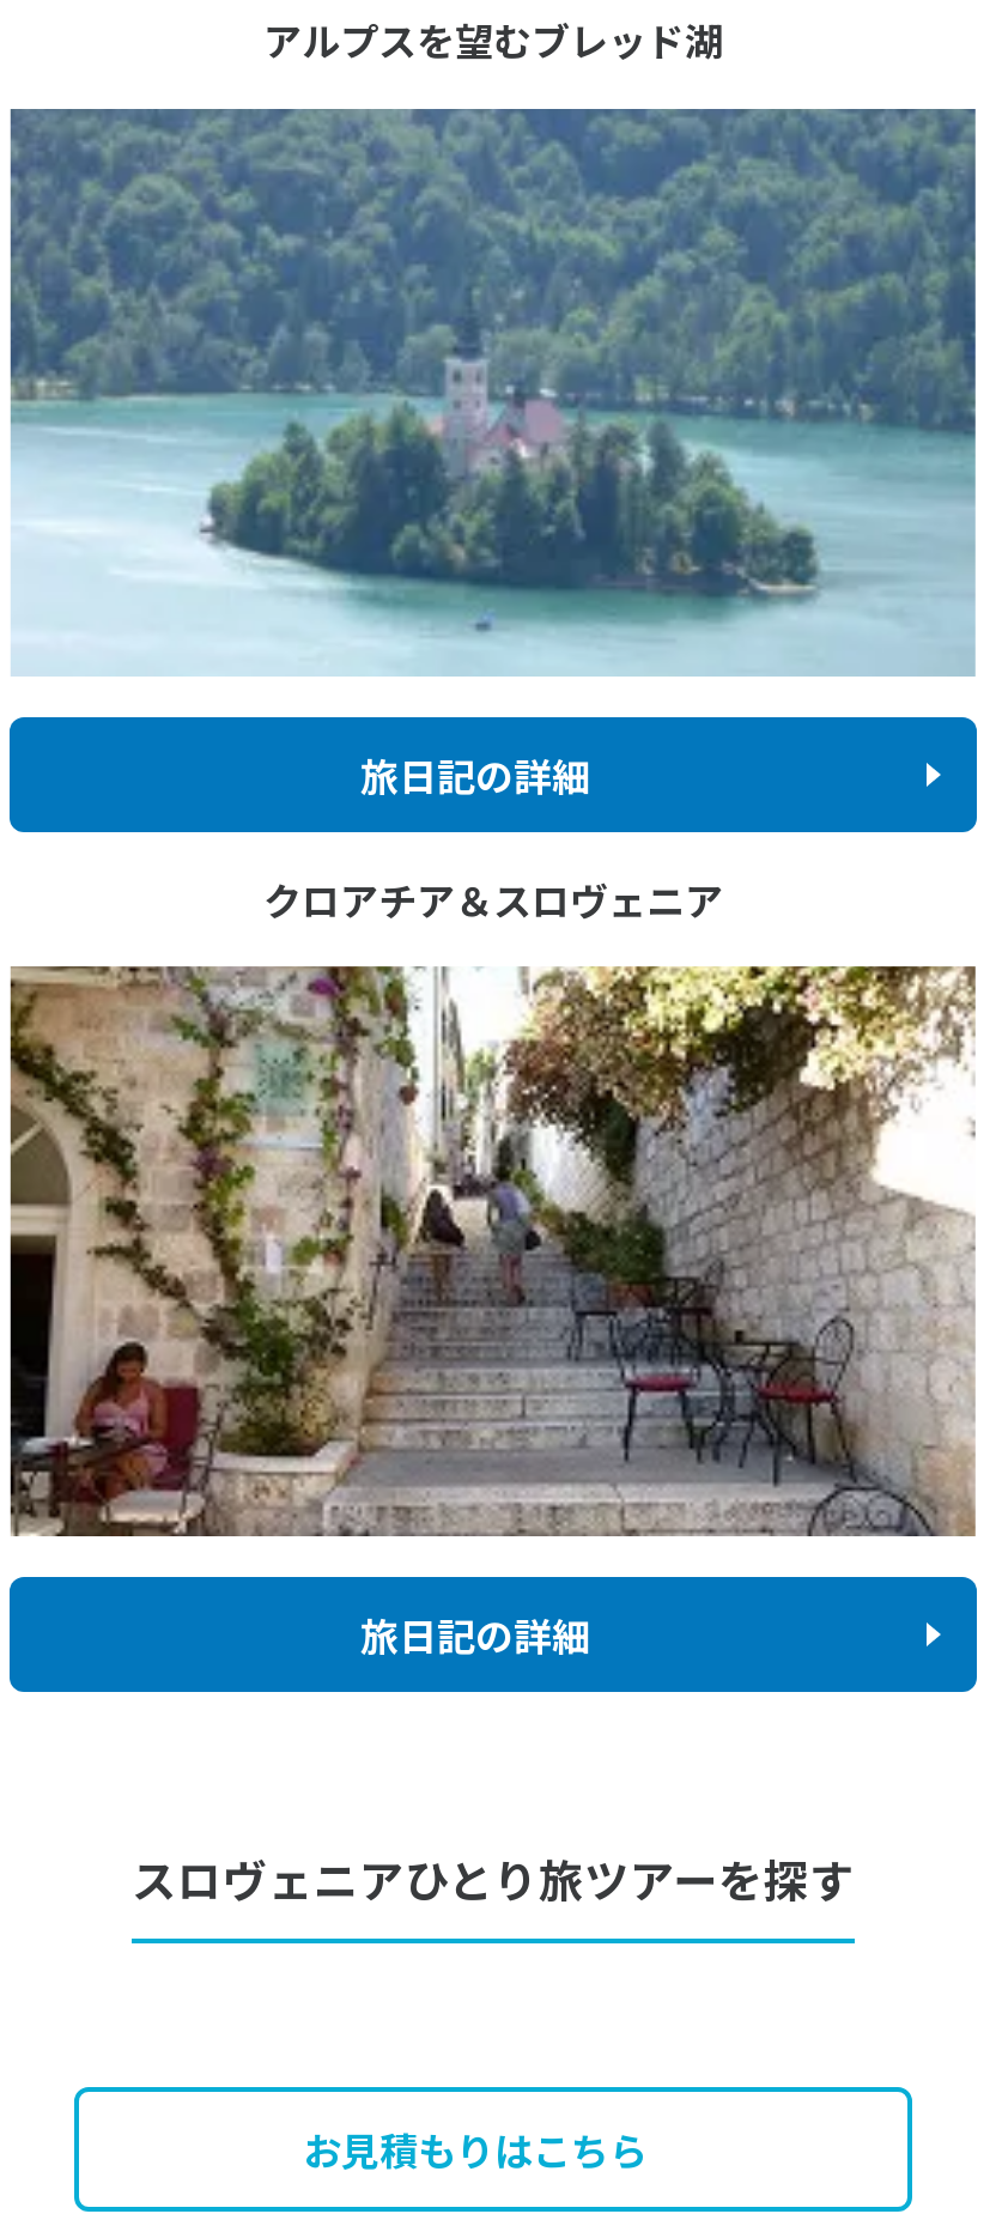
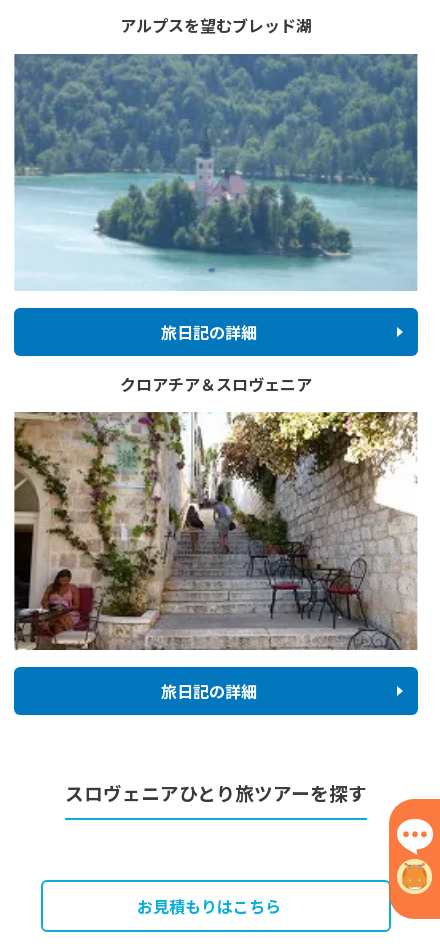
+ [image]
